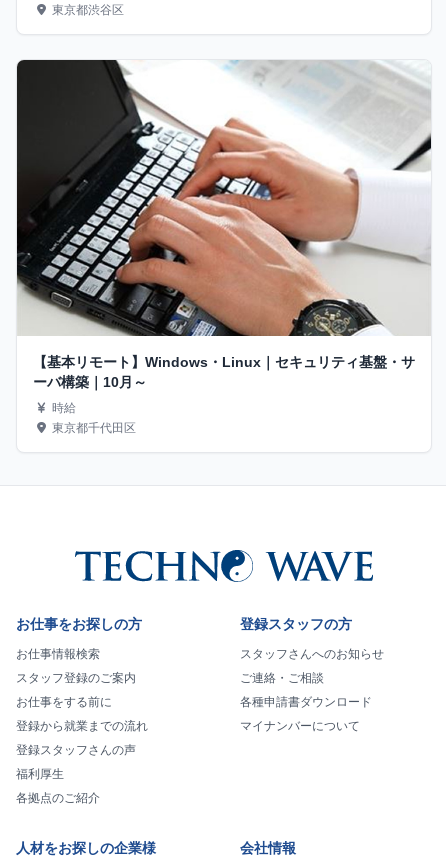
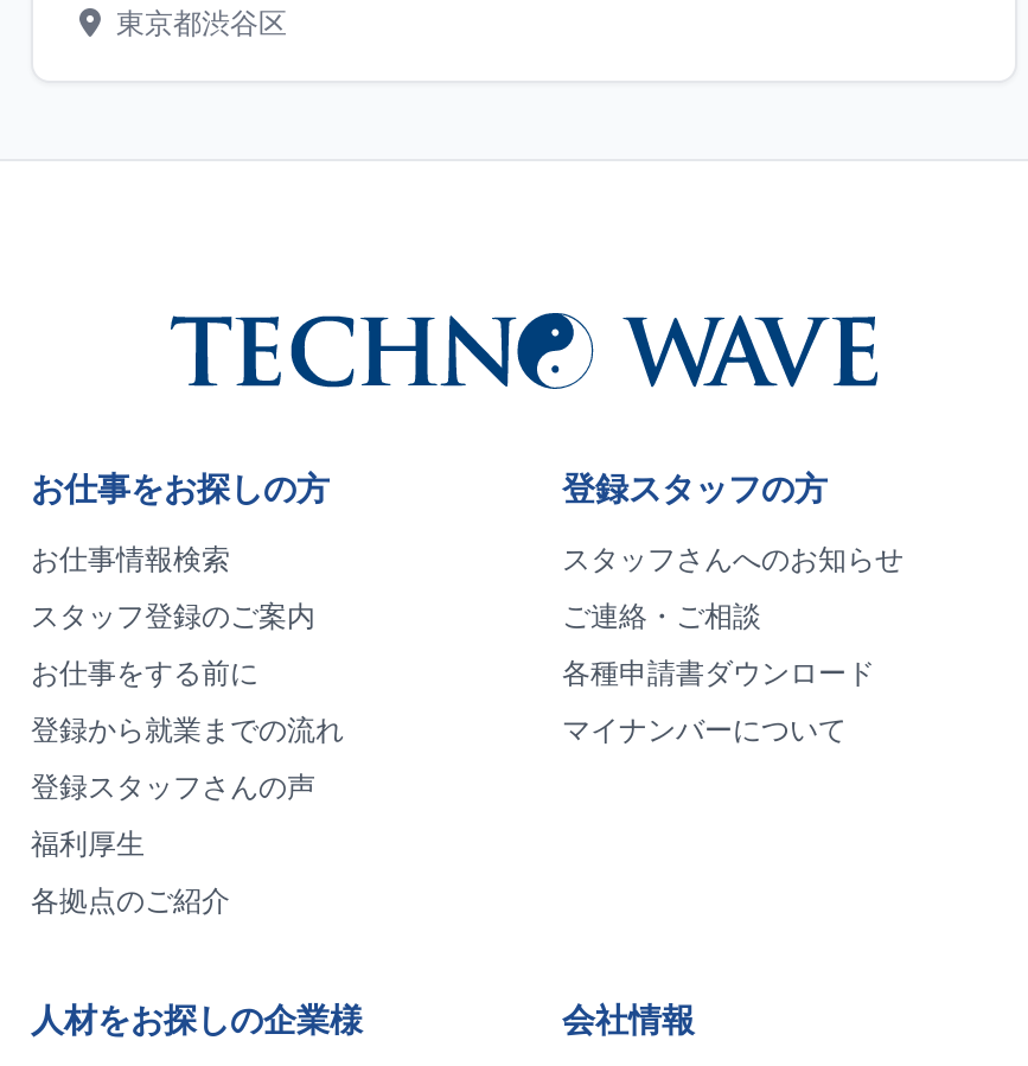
- [image]
- 【基本リモート】Windows・Linux｜セキュリティ基盤・サ
- ーバ構築｜10月～
- 時給
- 東京都千代田区
